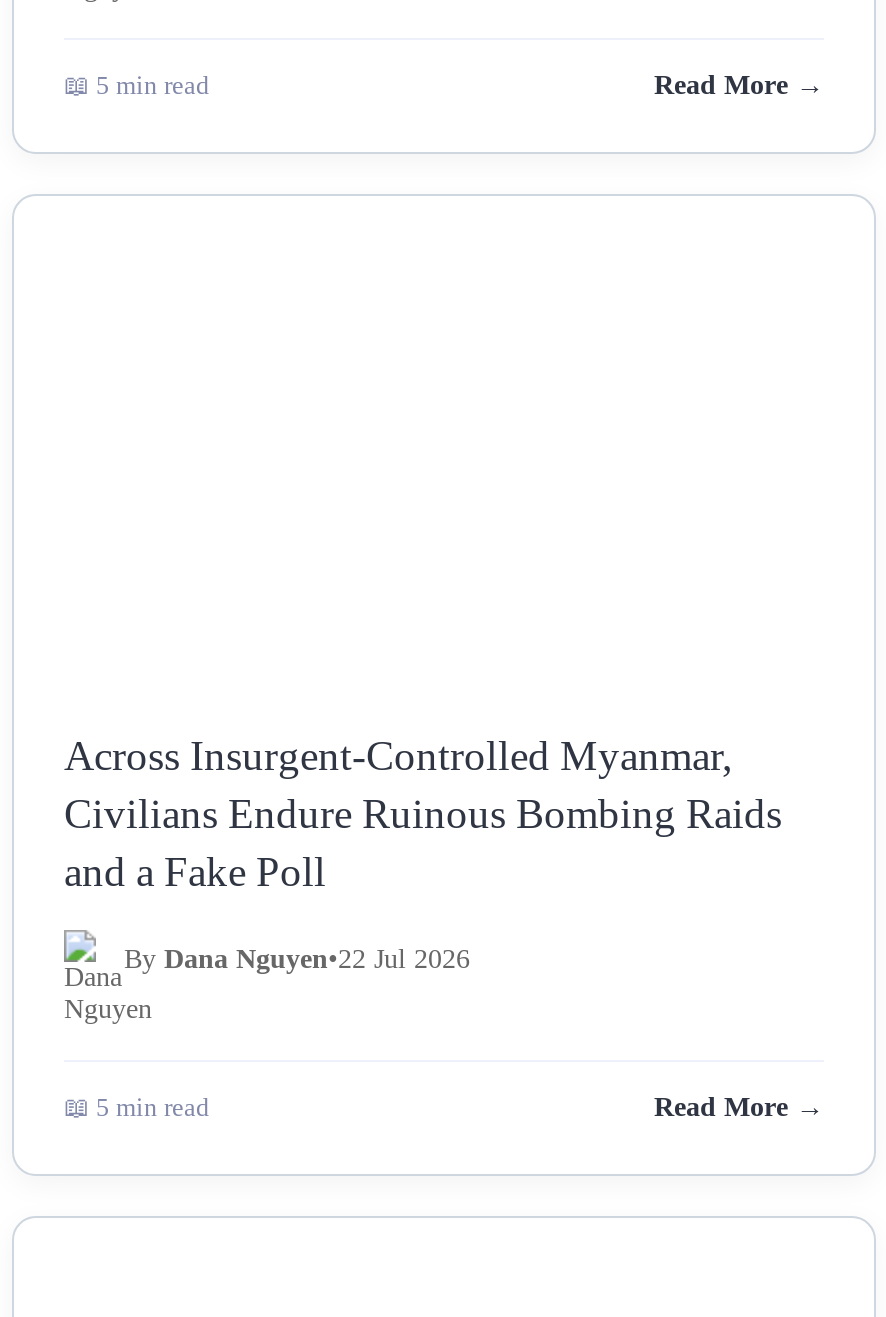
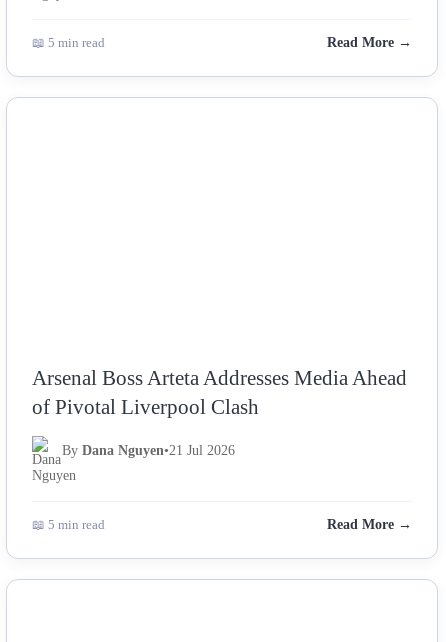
- Across Insurgent-Controlled Myanmar,
- Civilians Endure Ruinous Bombing Raids
- and a Fake Poll
+ Arsenal Boss Arteta Addresses Media Ahead
+ of Pivotal Liverpool Clash

- By Dana Nguyen•22 Jul 2026
+ By Dana Nguyen•21 Jul 2026
